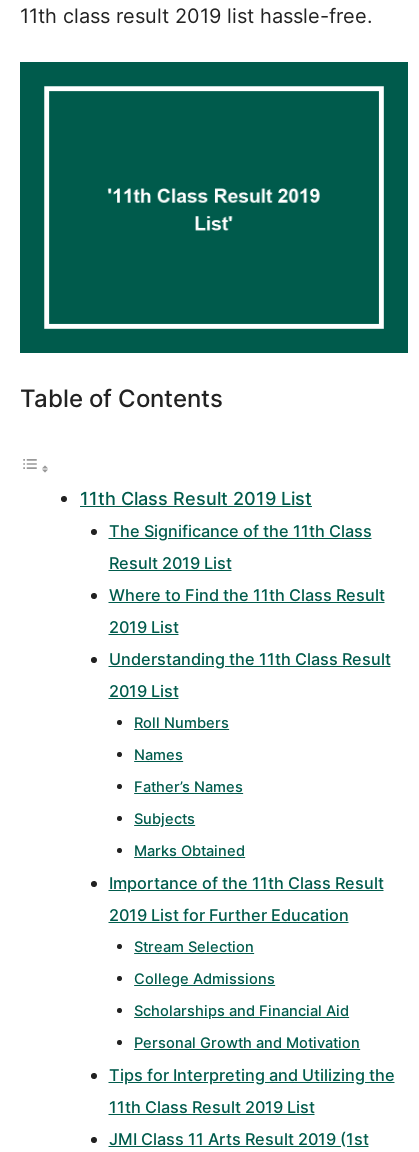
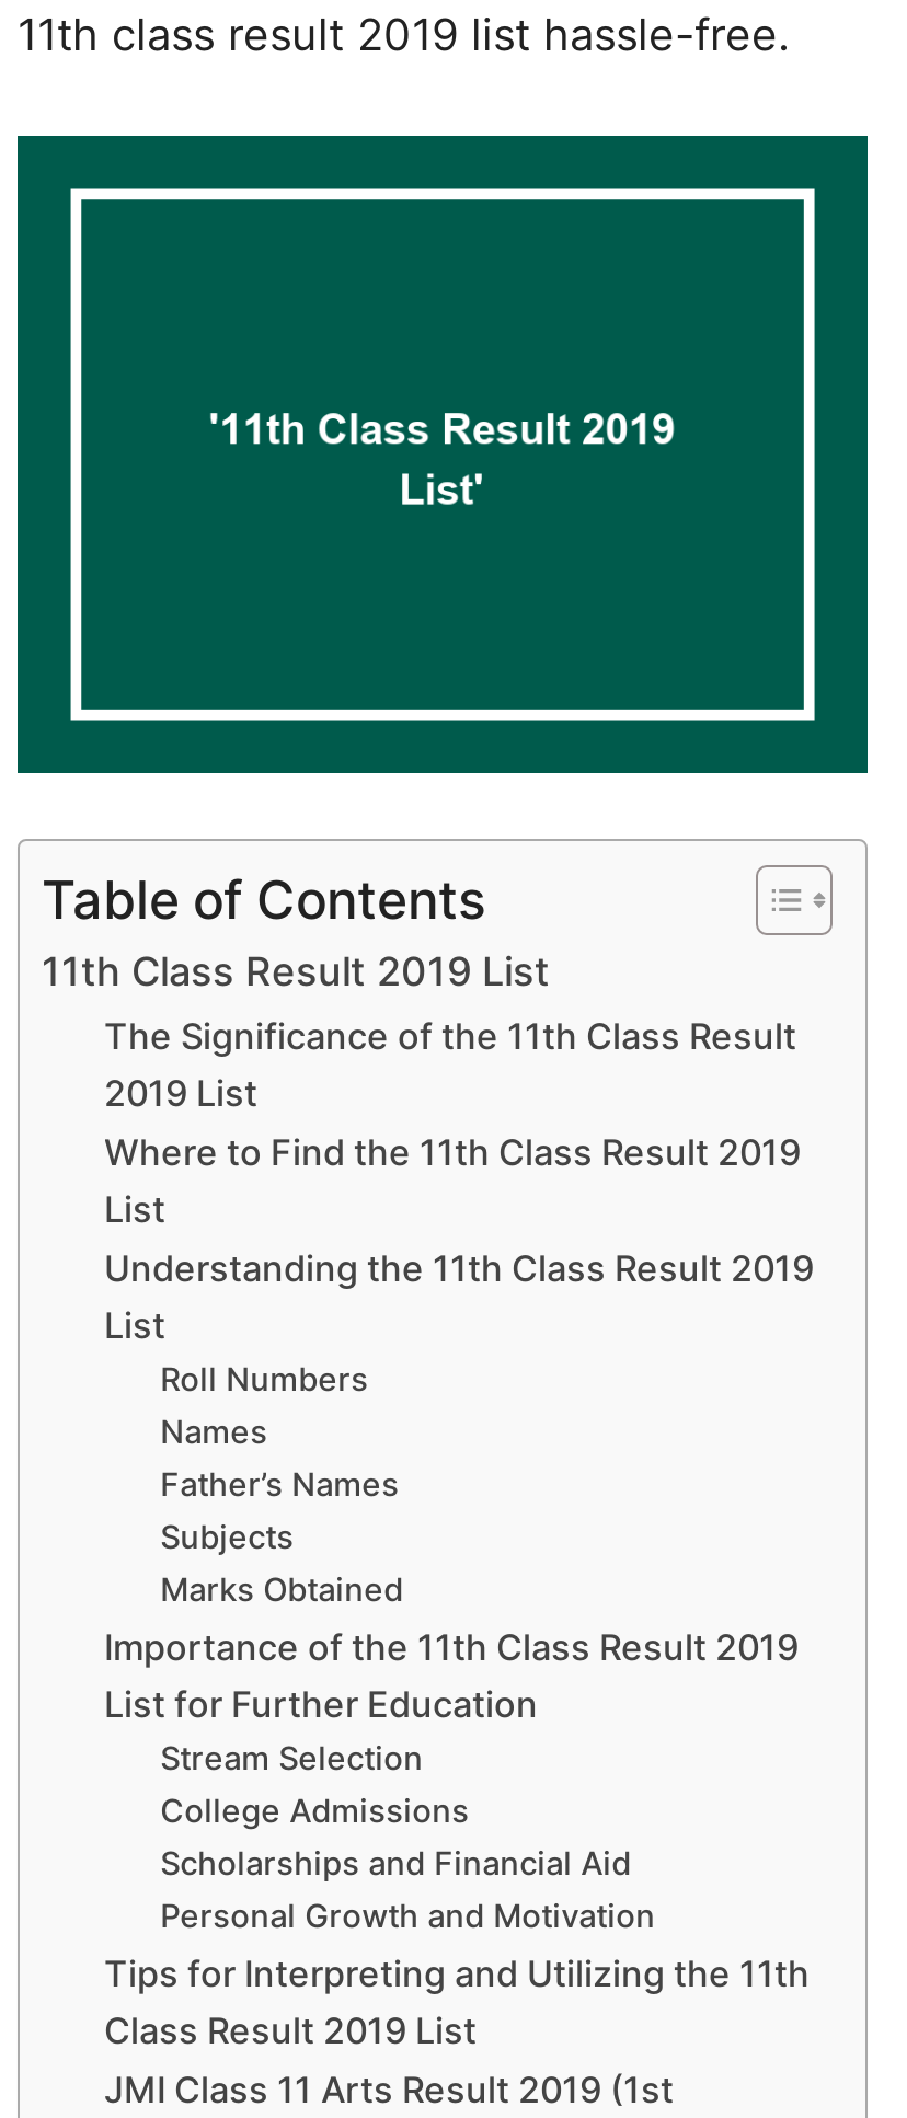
- The Significance of the 11th Class
- Result 2019 List
- Where to Find the 11th Class Result
+ The Significance of the 11th Class Result

- Understanding the 11th Class Result
- 2019 List
+ Where to Find the 11th Class Result 2019
+ List
+ Understanding the 11th Class Result 2019
+ List
